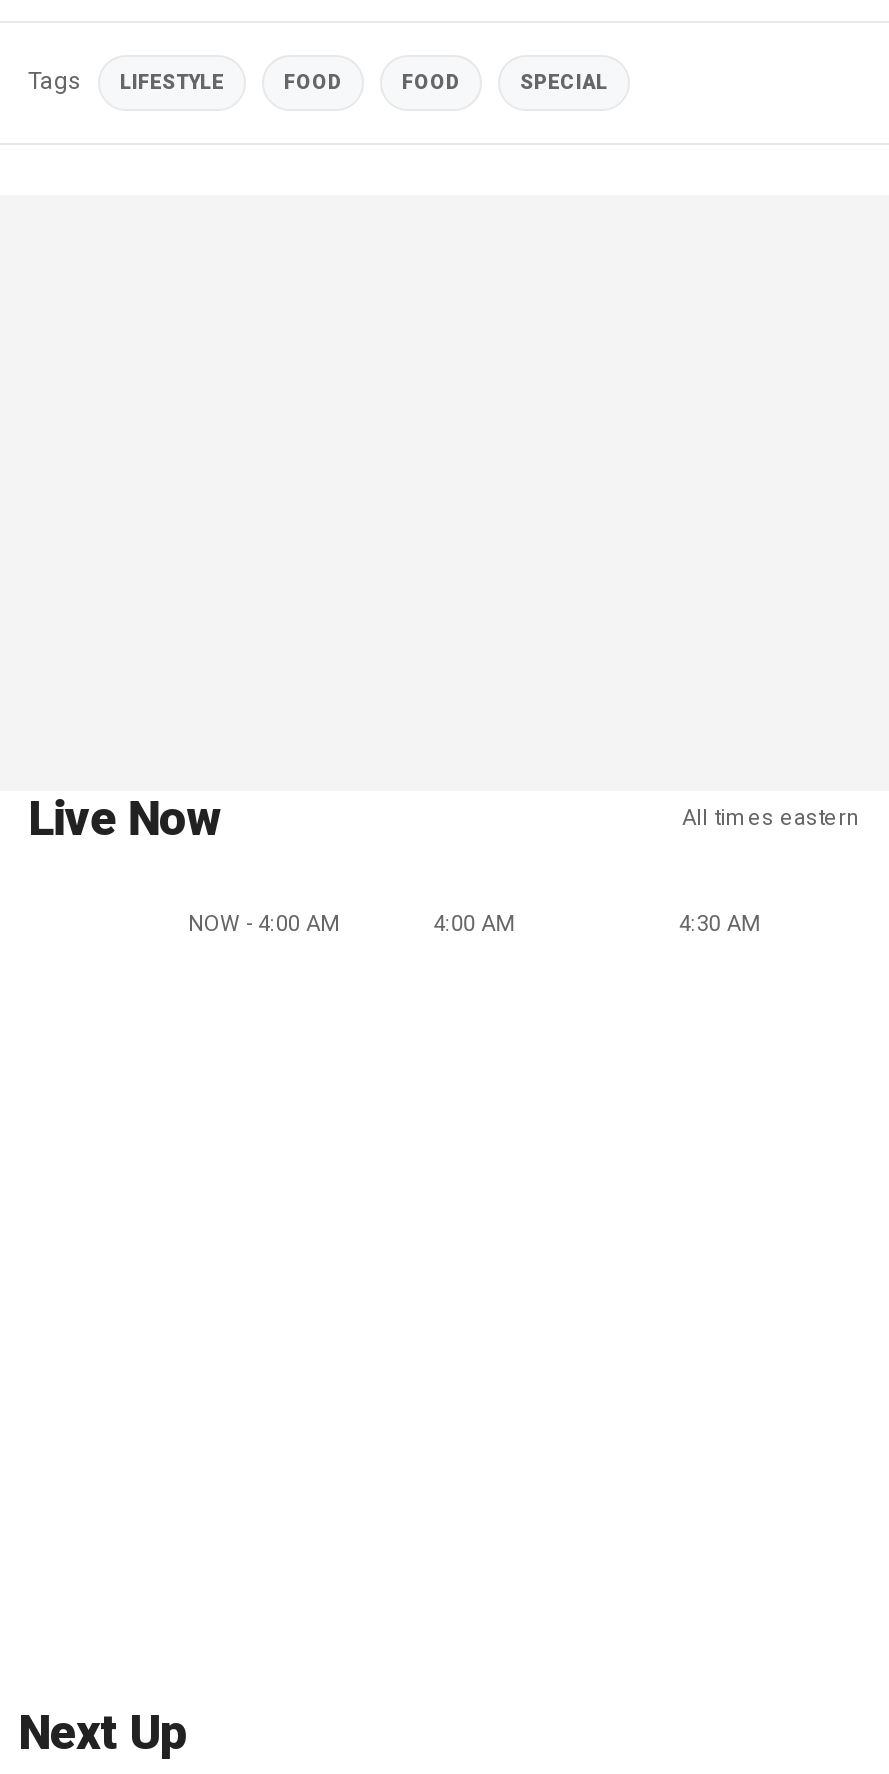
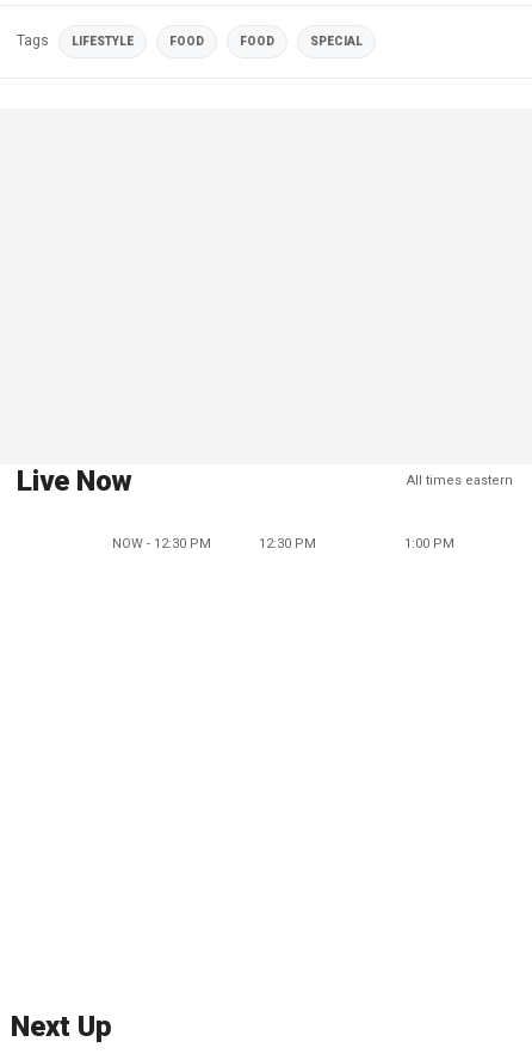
- NOW - 4:00 AM
- 4:00 AM
- 4:30 AM
+ NOW - 12:30 PM
+ 12:30 PM
+ 1:00 PM
